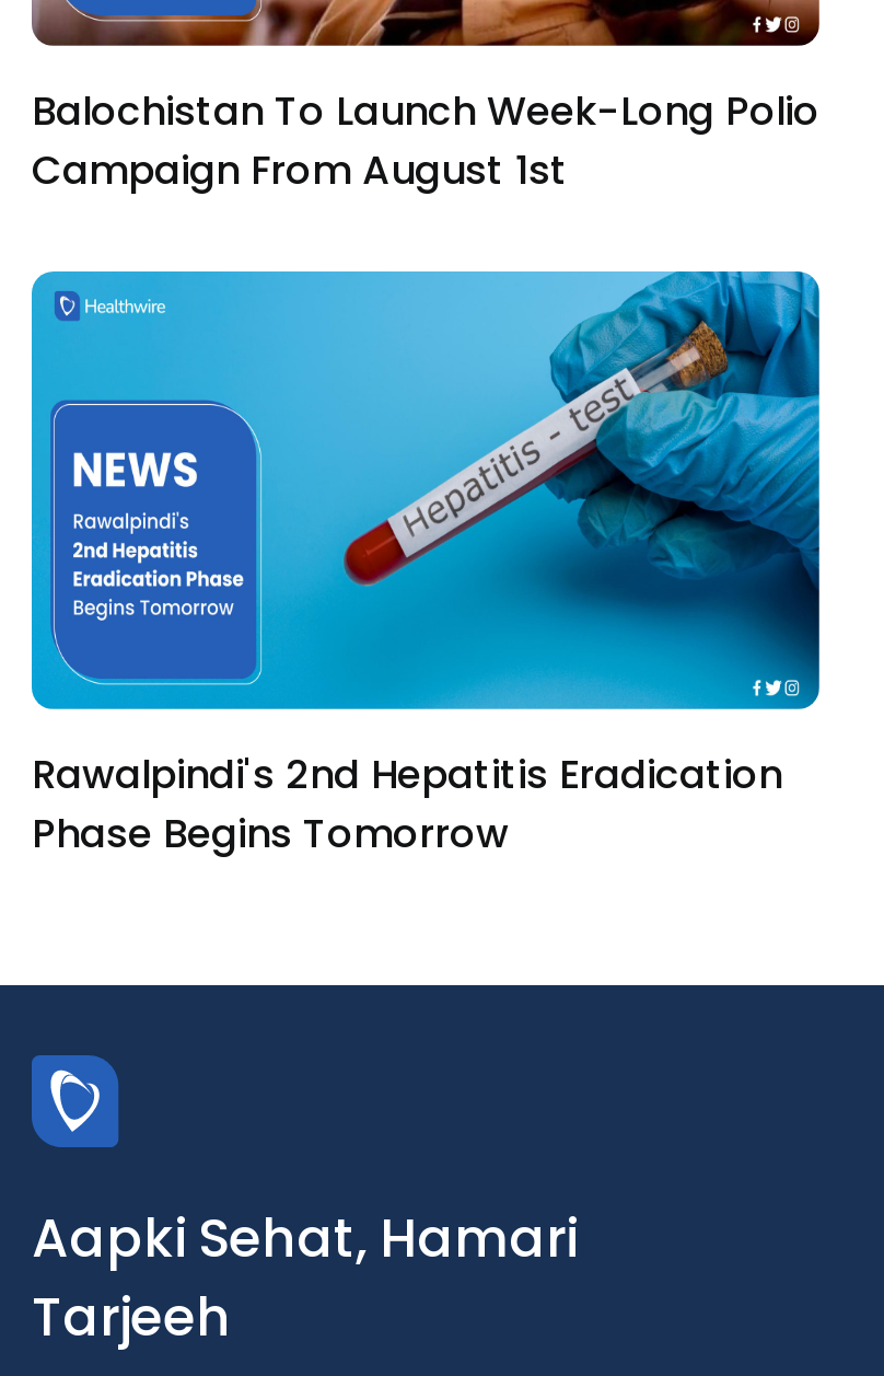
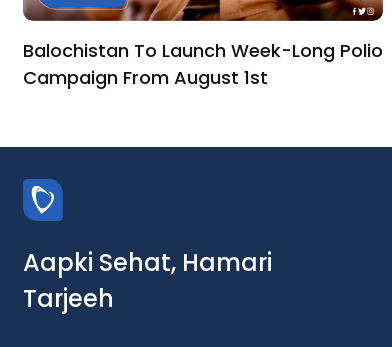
- [image]
- Rawalpindi's 2nd Hepatitis Eradication
- Phase Begins Tomorrow
